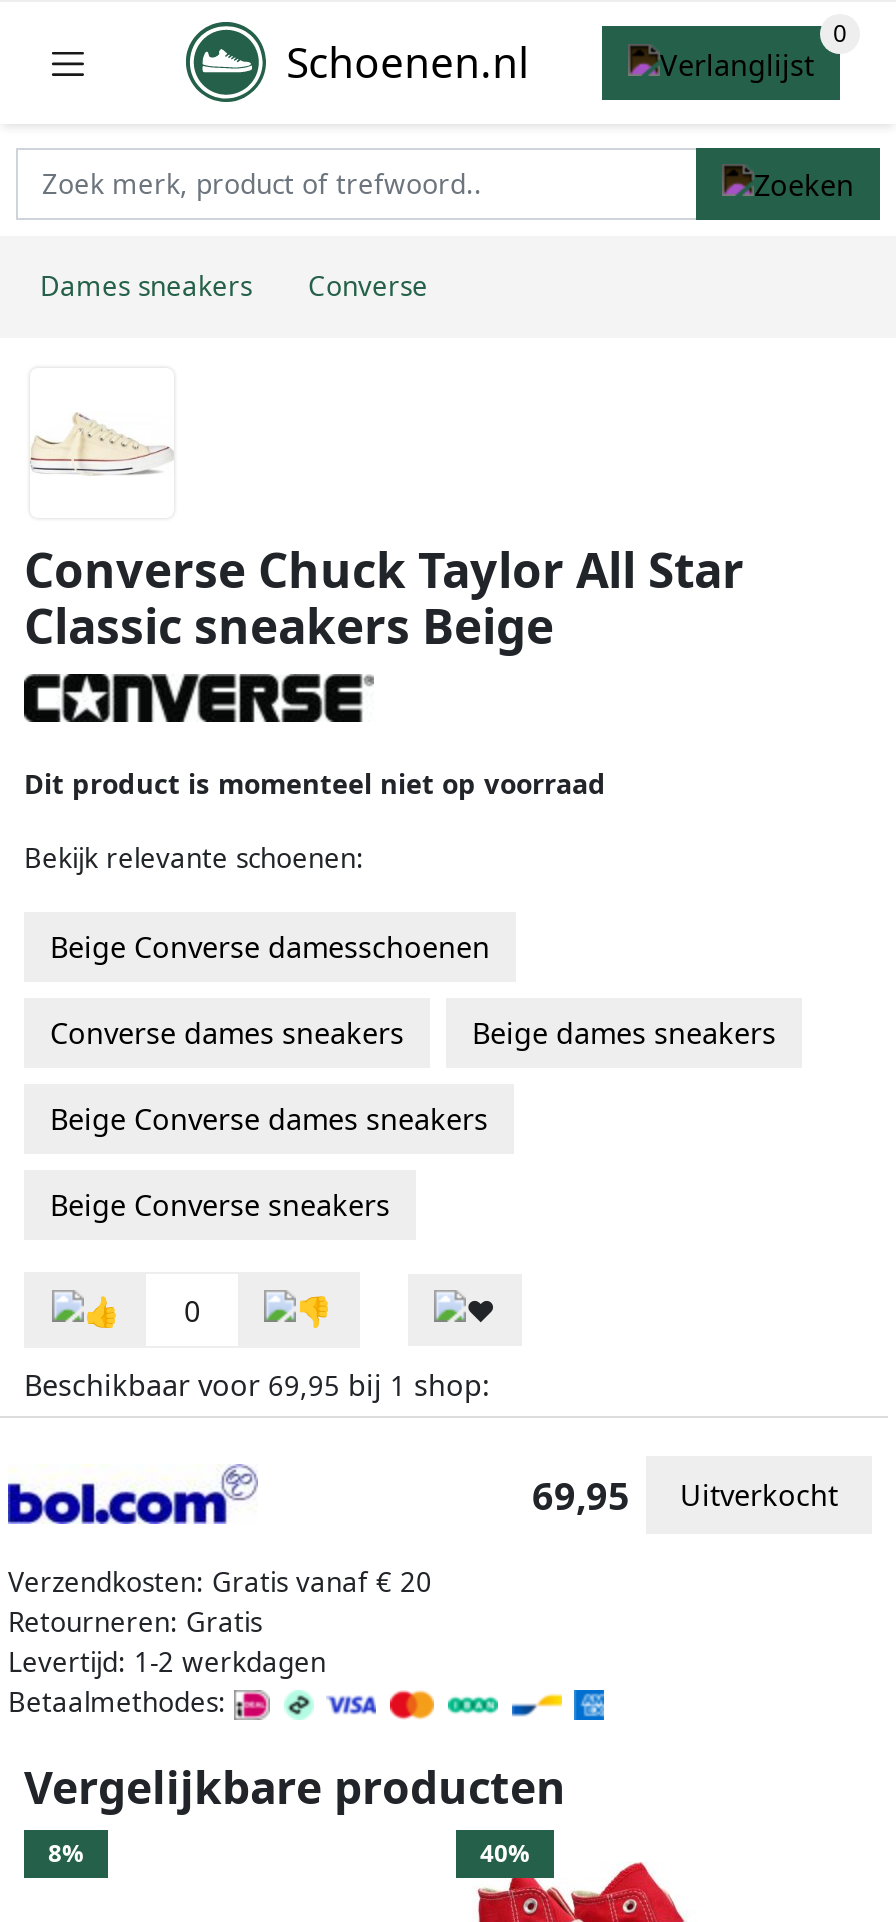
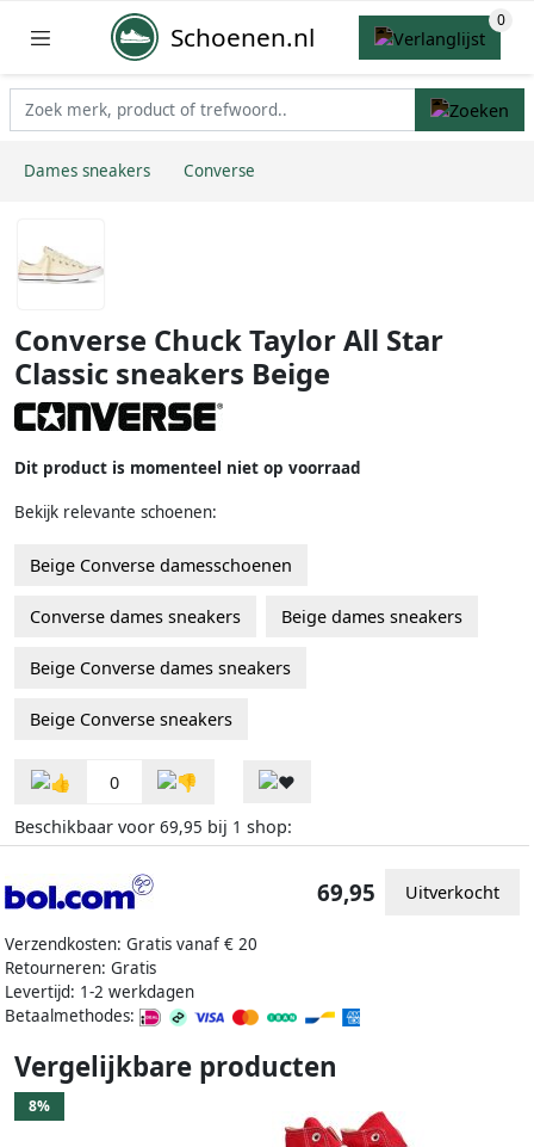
- 40%
